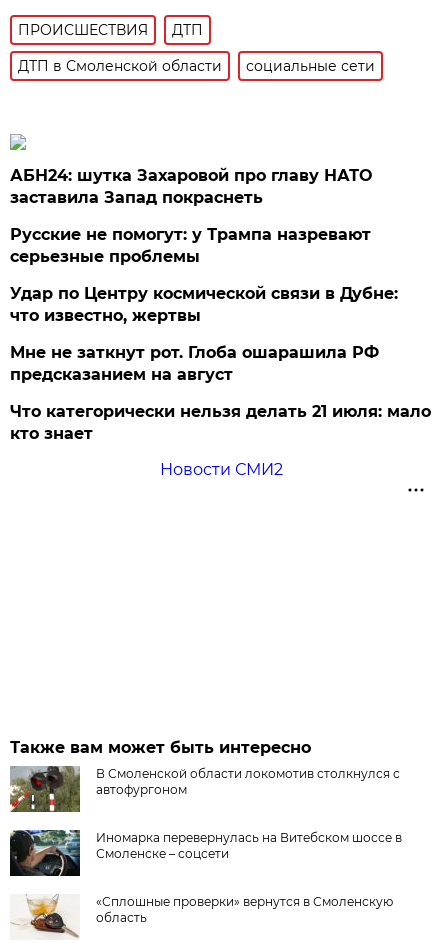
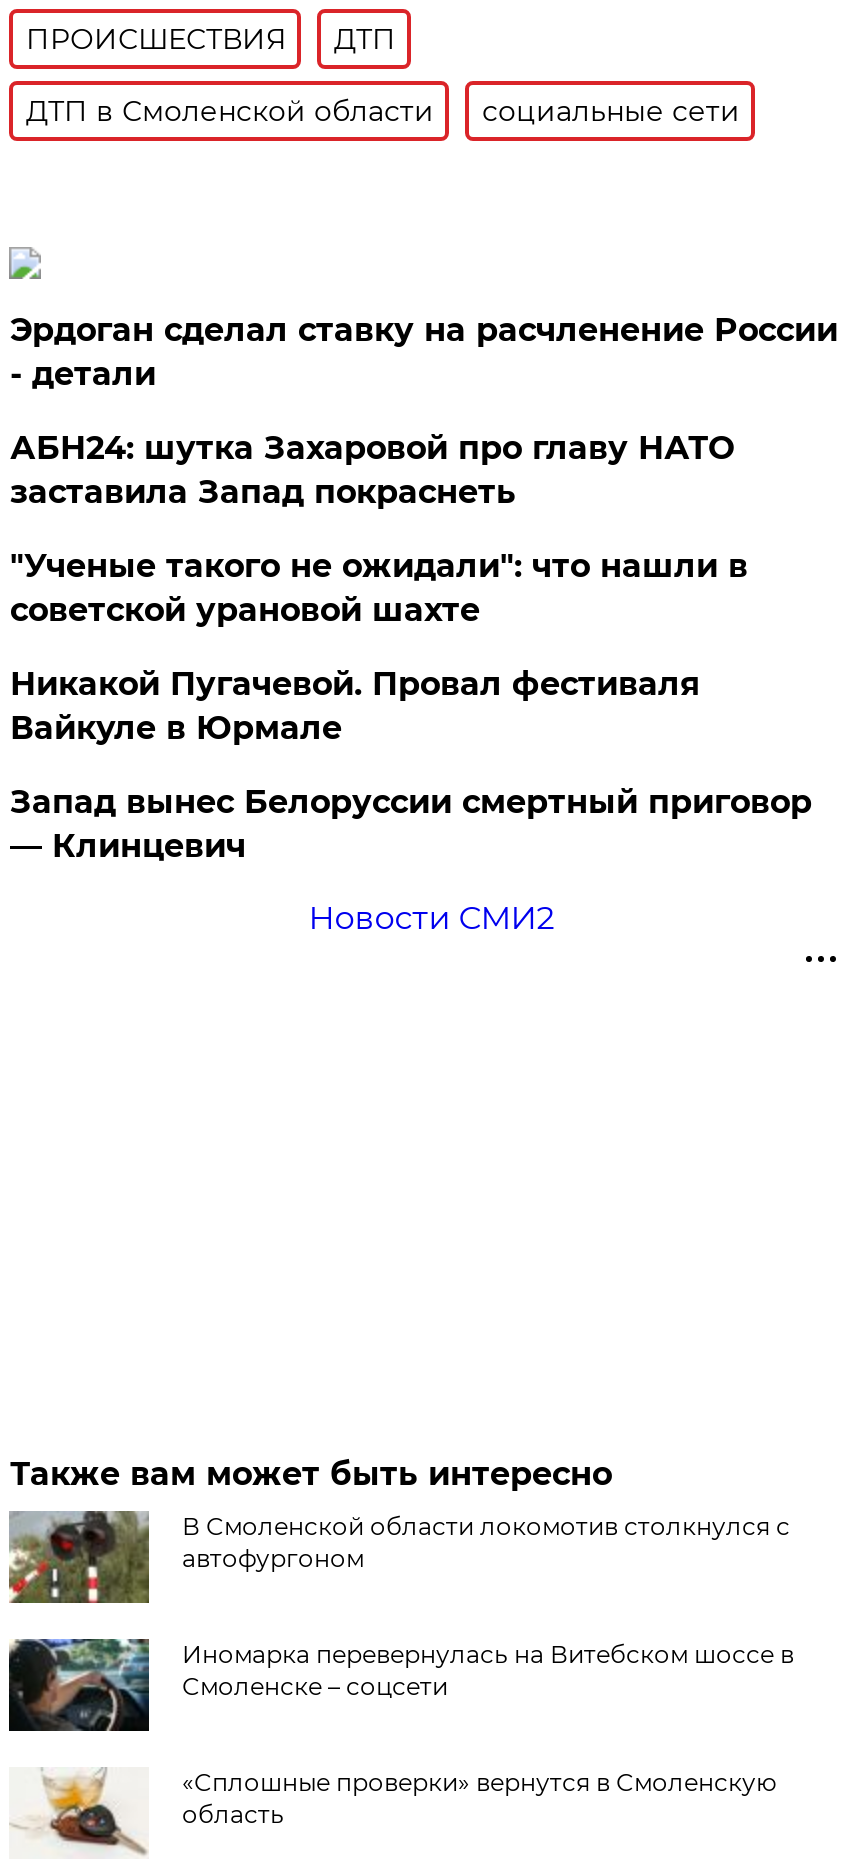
+ Эрдоган сделал ставку на расчленение России
+ - детали

moved down: АБН24: шутка Захаровой про главу НАТО | заставила Запад покраснеть

- Русские не помогут: у Трампа назревают
- серьезные проблемы
- Удар по Центру космической связи в Дубне:
- что известно, жертвы
- Мне не заткнут рот. Глоба ошарашила РФ
- предсказанием на август
- Что категорически нельзя делать 21 июля: мало
- кто знает
+ "Ученые такого не ожидали": что нашли в
+ советской урановой шахте
+ Никакой Пугачевой. Провал фестиваля
+ Вайкуле в Юрмале
+ Запад вынес Белоруссии смертный приговор
+ — Клинцевич
